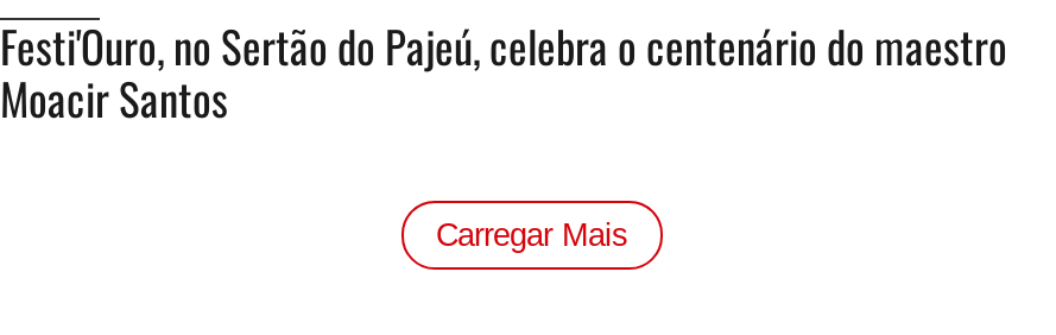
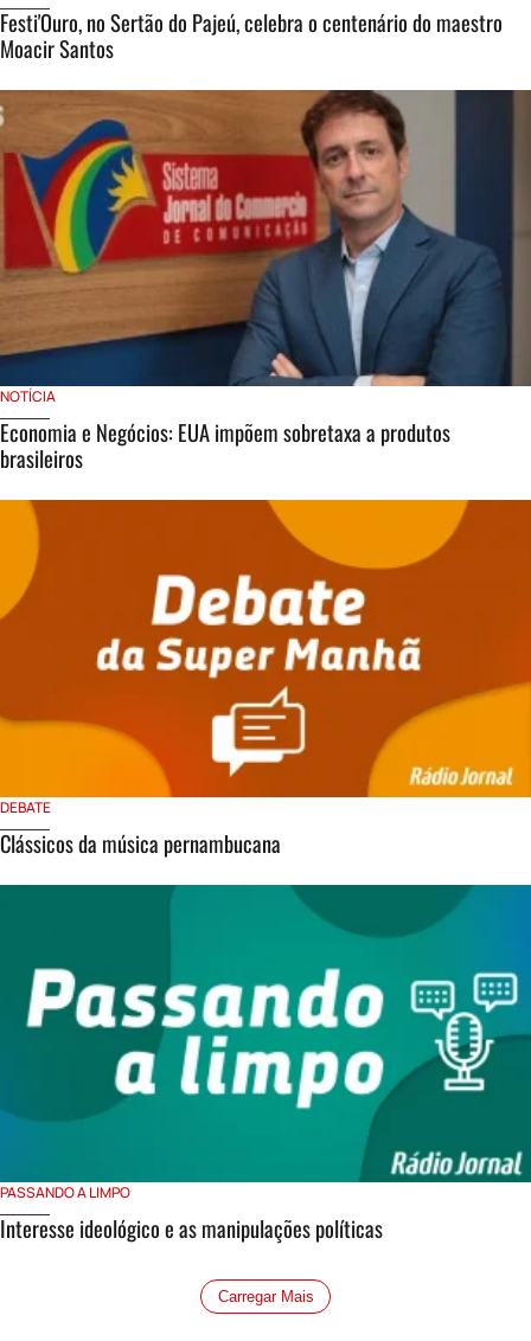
+ [image]
+ NOTÍCIA
+ Economia e Negócios: EUA impõem sobretaxa a produtos
+ brasileiros

+ [image]
+ DEBATE
+ Clássicos da música pernambucana

+ [image]
+ PASSANDO A LIMPO
+ Interesse ideológico e as manipulações políticas
